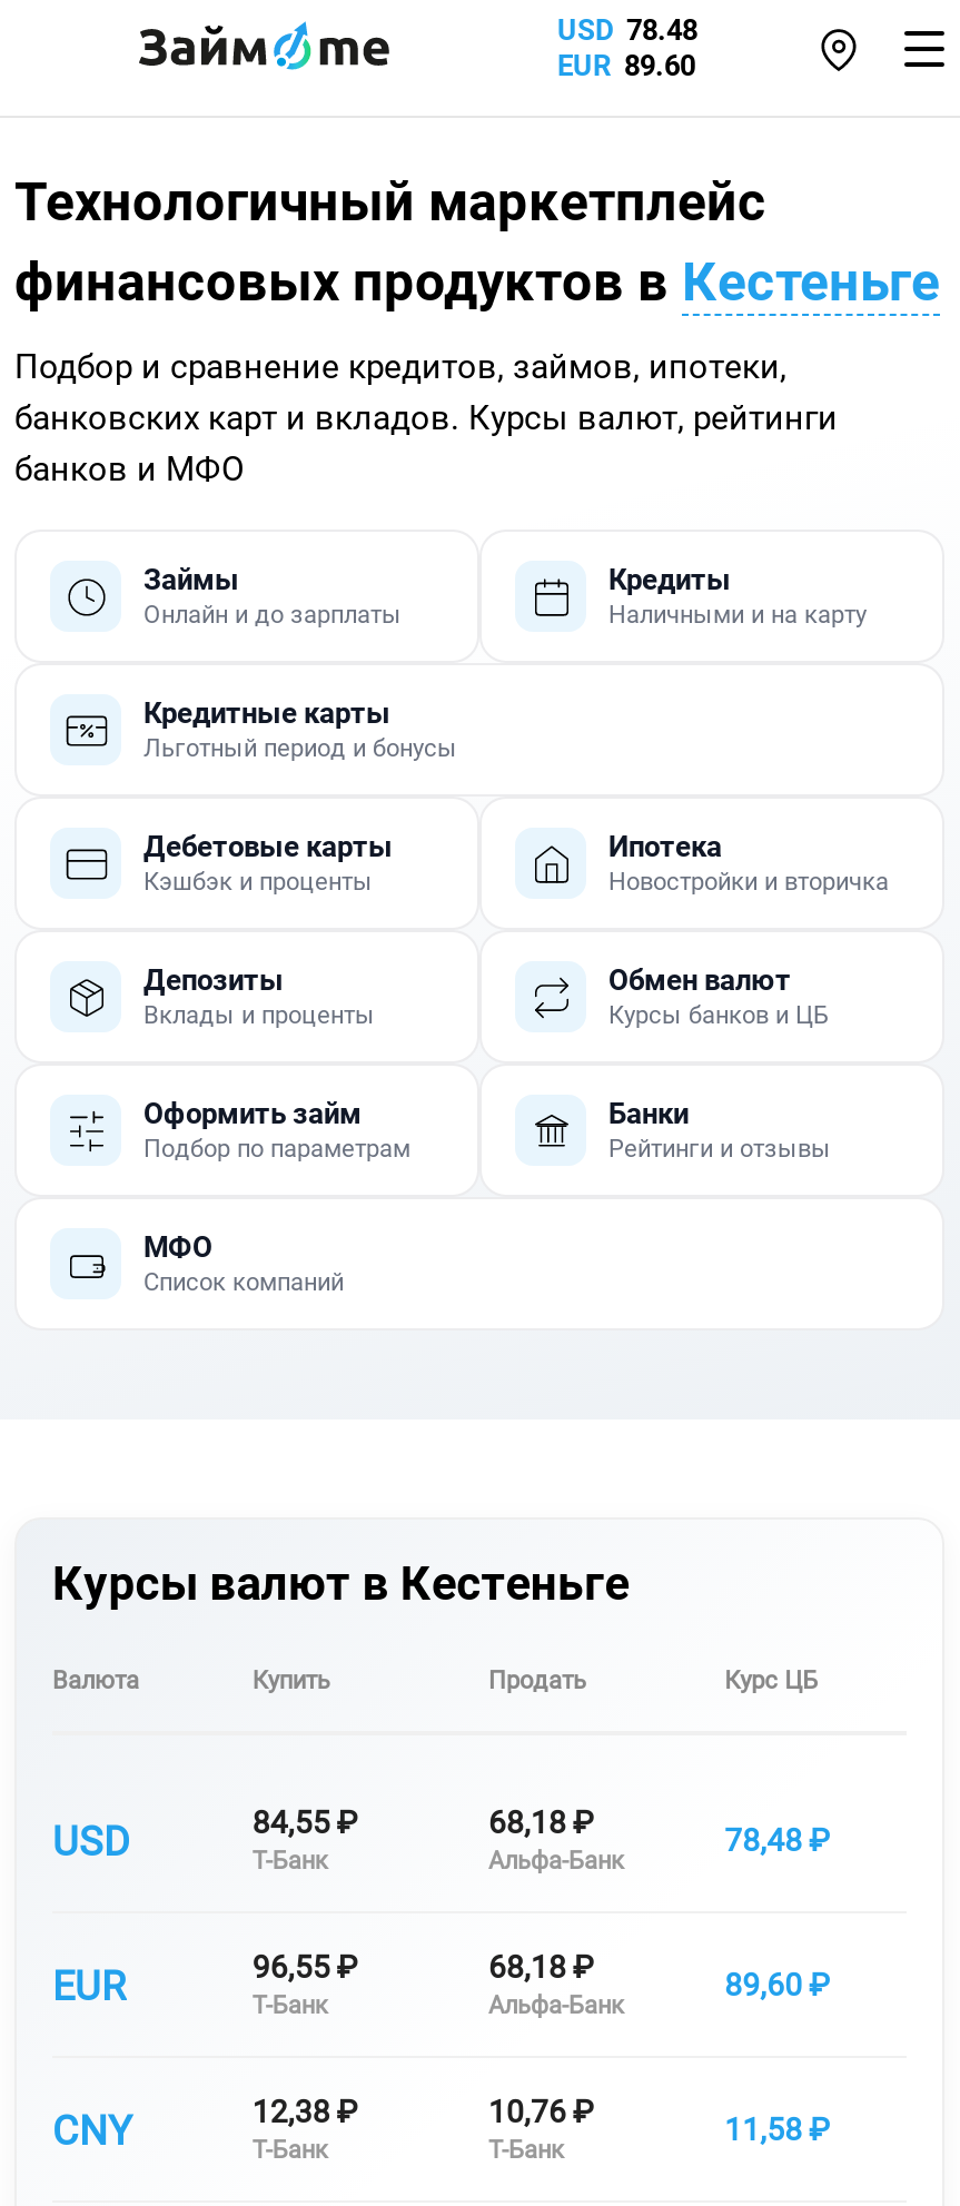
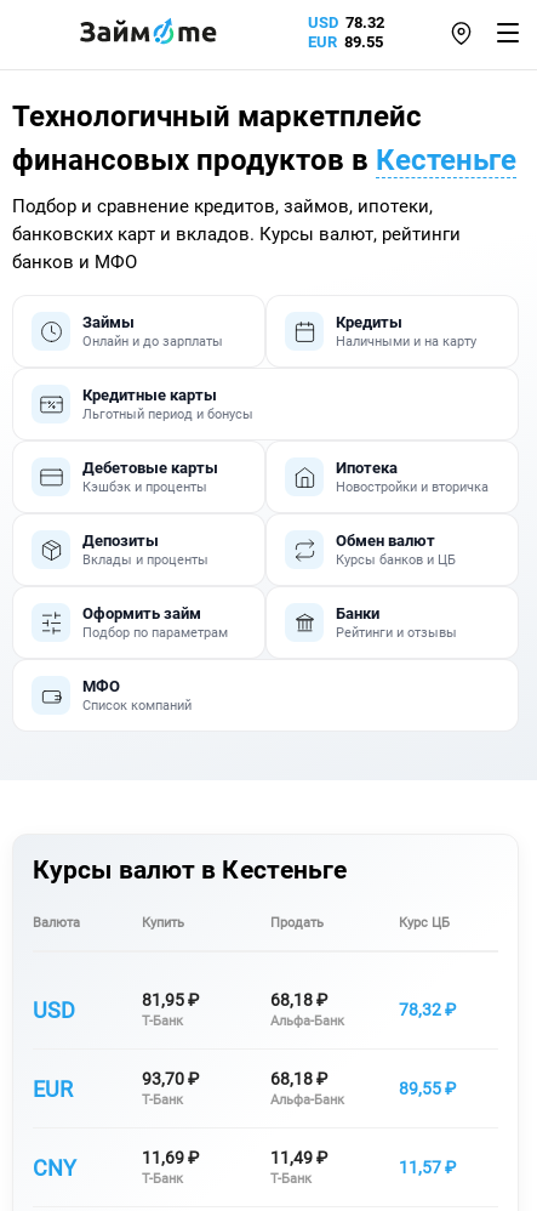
- USD 78.48
+ USD 78.32

- EUR 89.60
+ EUR 89.55

- 84,55 ₽
+ 81,95 ₽

- 78,48 ₽
+ 78,32 ₽

- 96,55 ₽
+ 93,70 ₽

- 89,60 ₽
+ 89,55 ₽

- 12,38 ₽
+ 11,69 ₽

- 10,76 ₽
+ 11,49 ₽

- 11,58 ₽
+ 11,57 ₽
